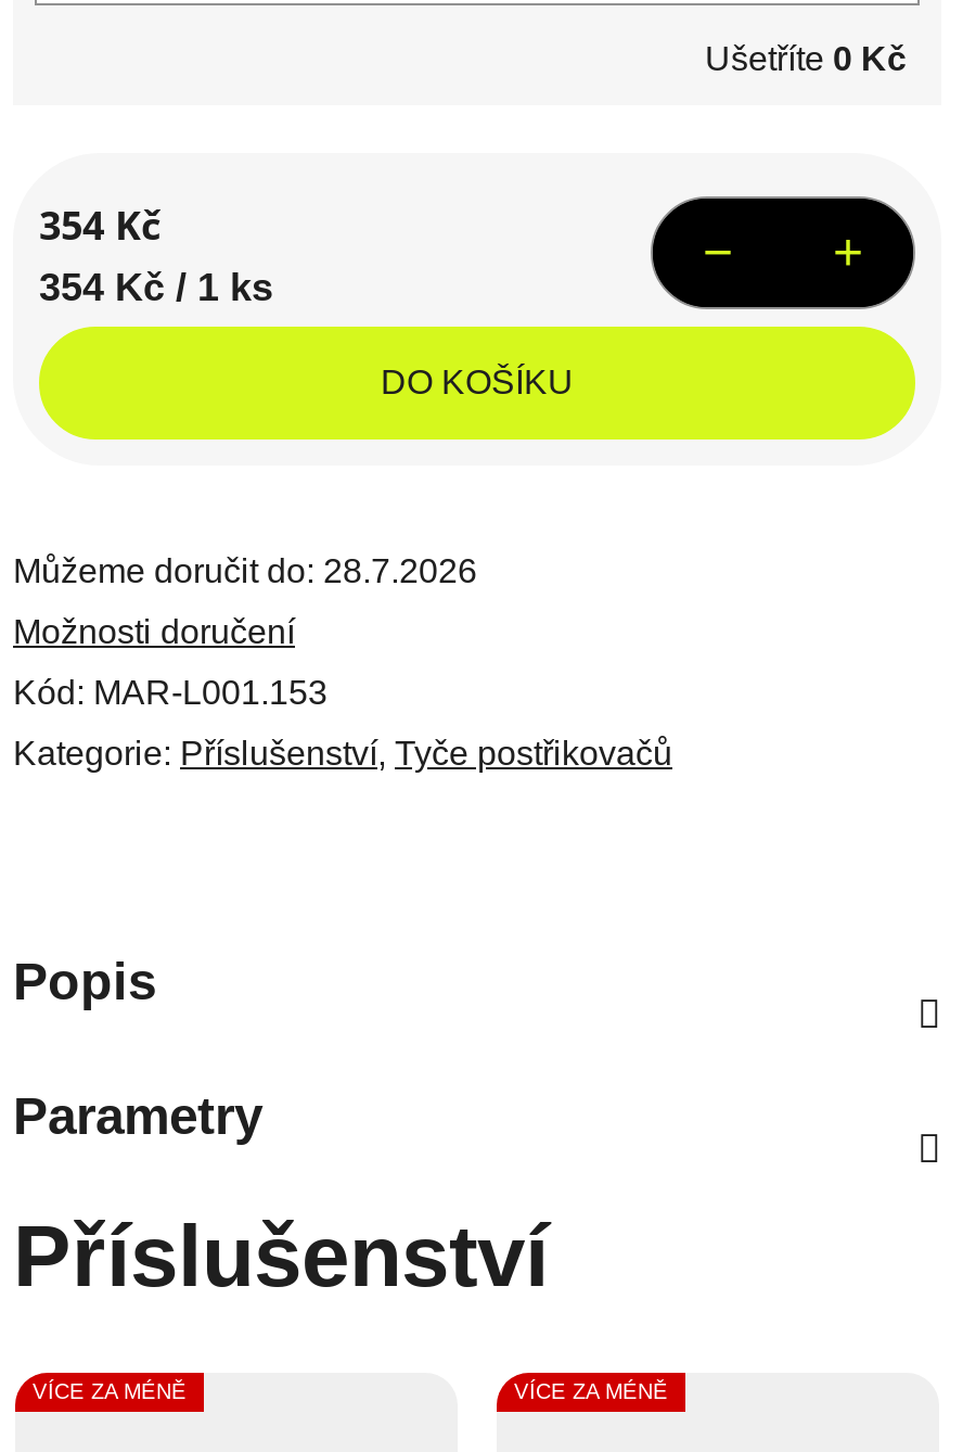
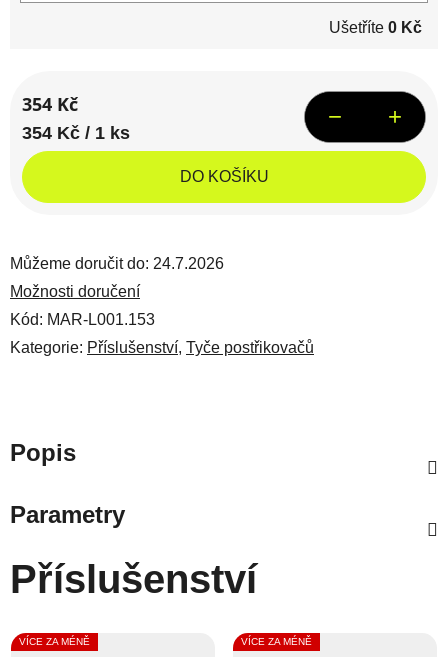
- Můžeme doručit do: 28.7.2026
+ Můžeme doručit do: 24.7.2026
